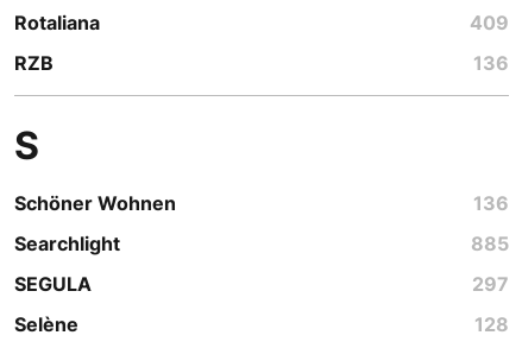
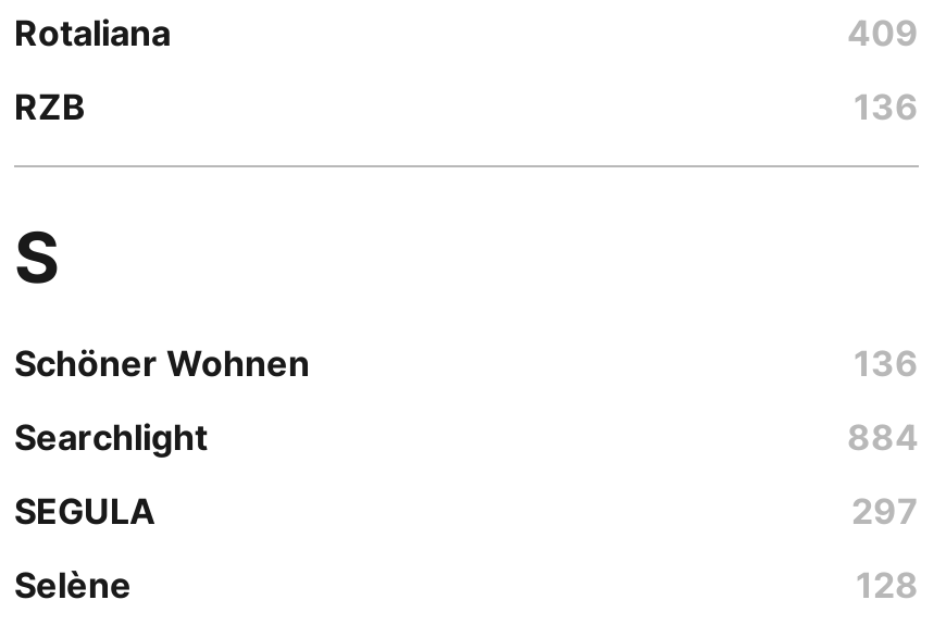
- 885
+ 884
